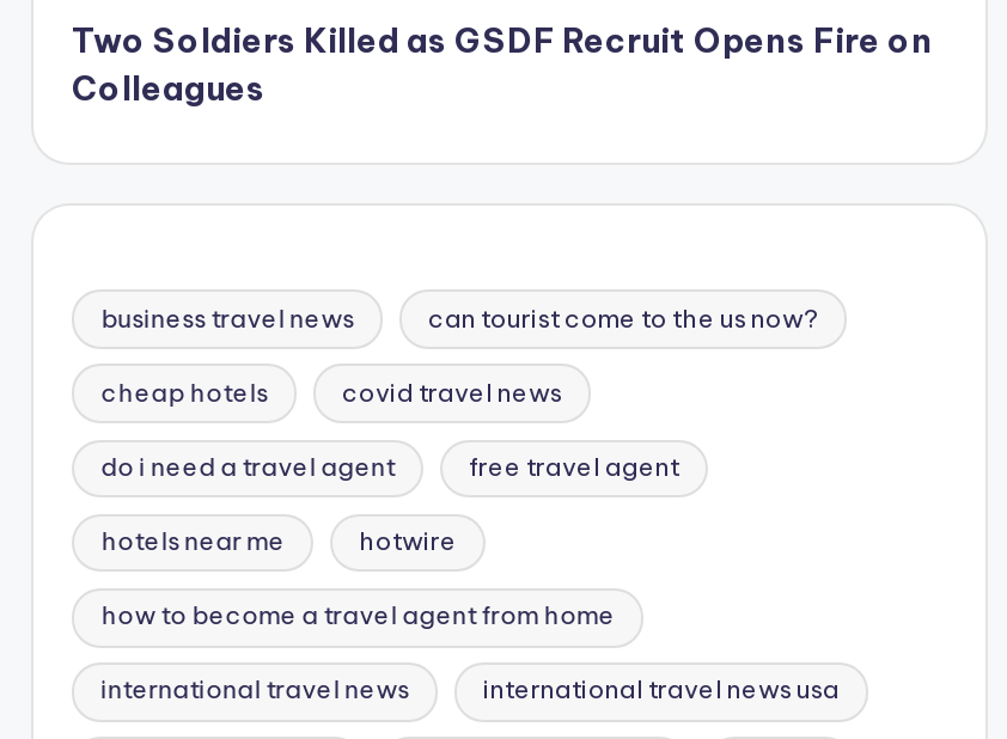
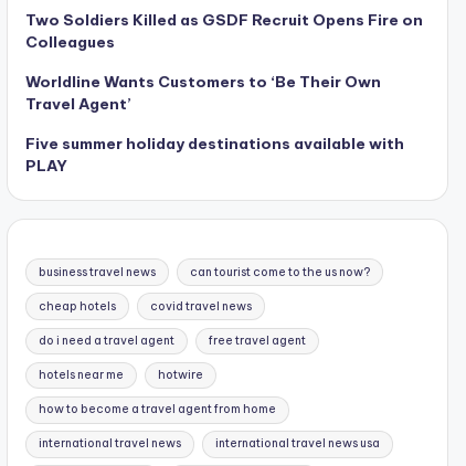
+ Worldline Wants Customers to ‘Be Their Own
+ Travel Agent’
+ Five summer holiday destinations available with
+ PLAY
